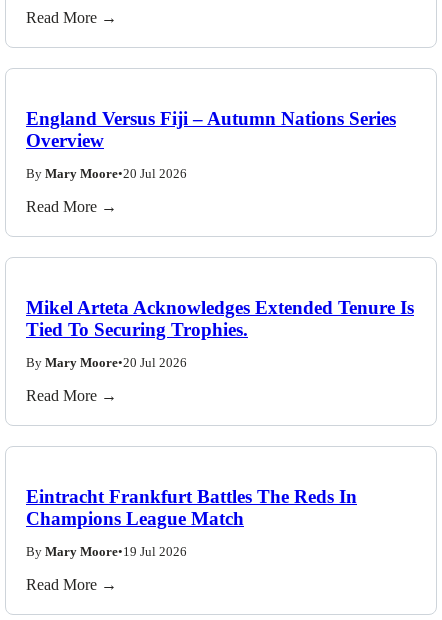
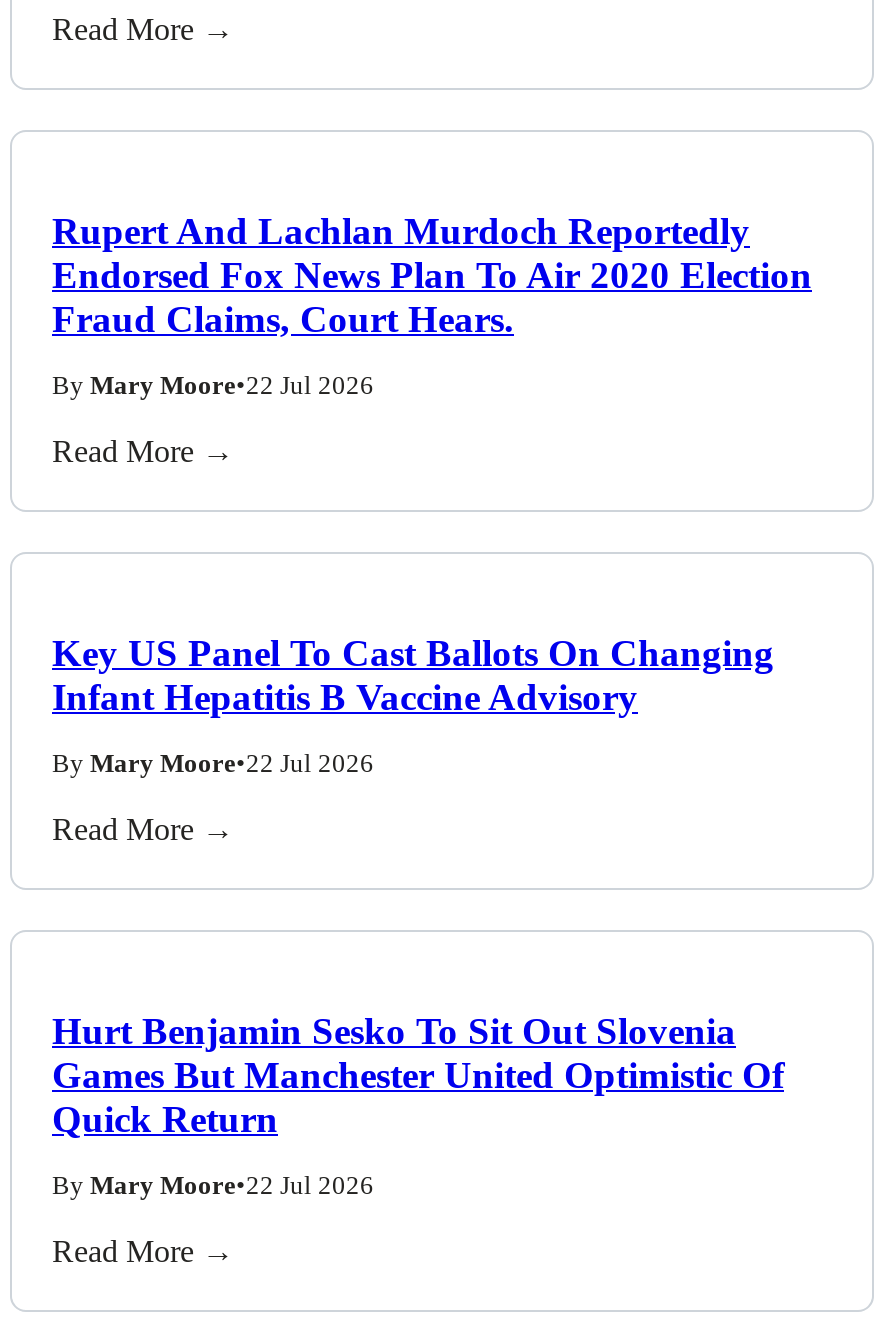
- England Versus Fiji – Autumn Nations Series
- Overview
+ Rupert And Lachlan Murdoch Reportedly
+ Endorsed Fox News Plan To Air 2020 Election
+ Fraud Claims, Court Hears.

- By Mary Moore•20 Jul 2026
+ By Mary Moore•22 Jul 2026

- Mikel Arteta Acknowledges Extended Tenure Is
- Tied To Securing Trophies.
+ Key US Panel To Cast Ballots On Changing
+ Infant Hepatitis B Vaccine Advisory

- By Mary Moore•20 Jul 2026
+ By Mary Moore•22 Jul 2026

- Eintracht Frankfurt Battles The Reds In
- Champions League Match
+ Hurt Benjamin Sesko To Sit Out Slovenia
+ Games But Manchester United Optimistic Of
+ Quick Return

- By Mary Moore•19 Jul 2026
+ By Mary Moore•22 Jul 2026
